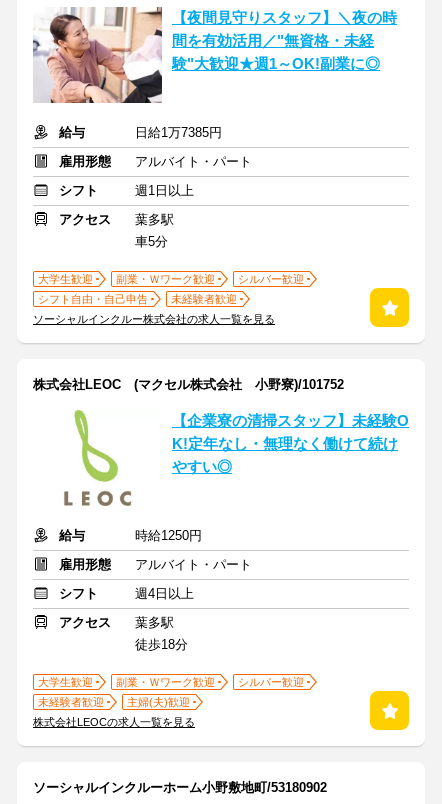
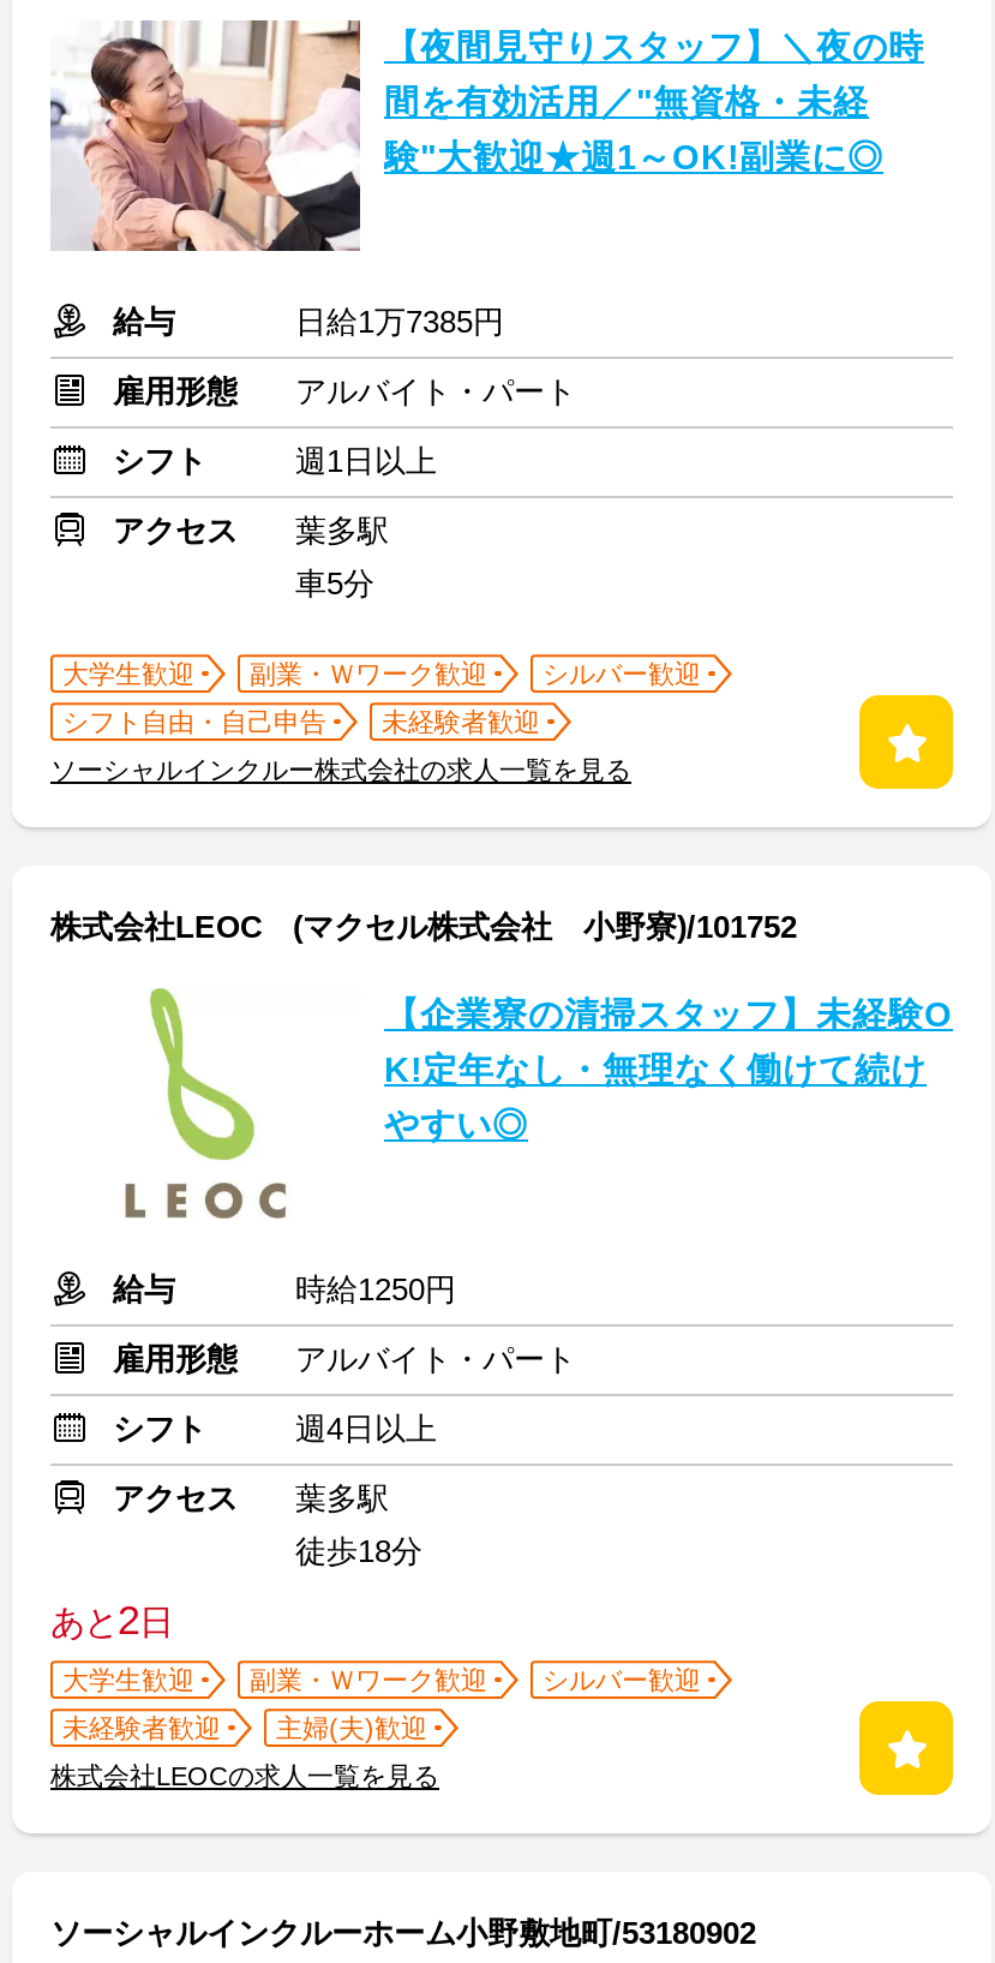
+ あと2日
